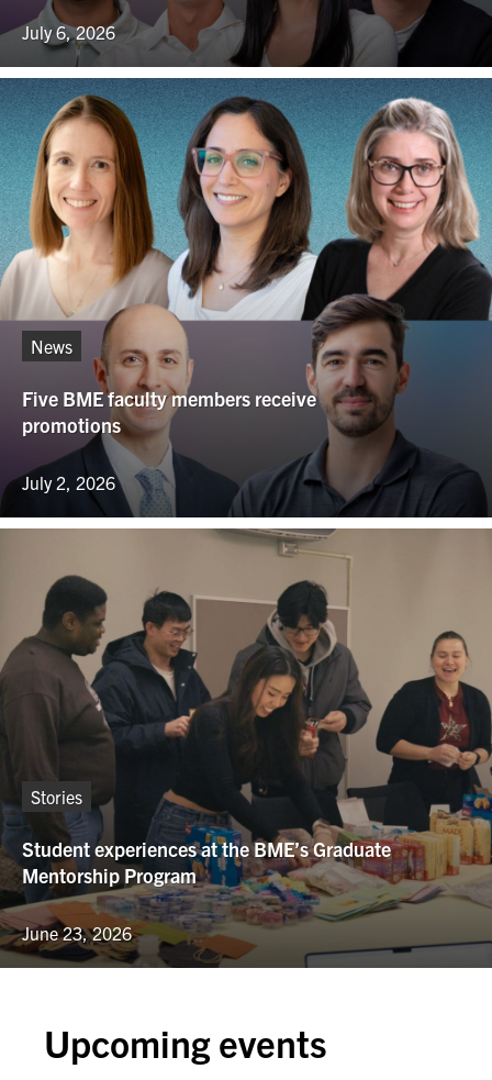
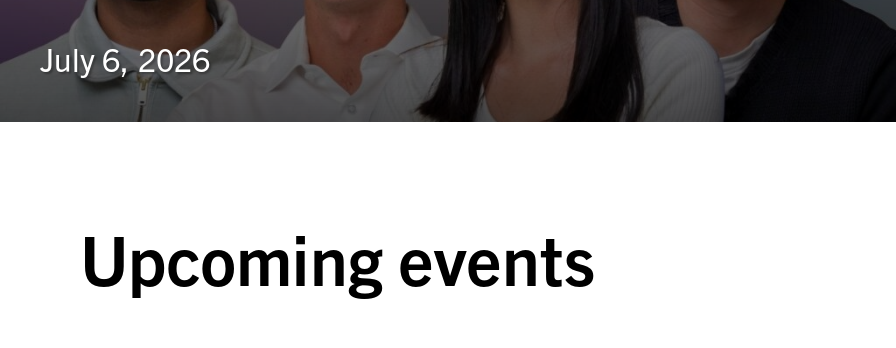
- [image]
- News
- Five BME faculty members receive
- promotions
- July 2, 2026

- [image]
- Stories
- Student experiences at the BME’s Graduate
- Mentorship Program
- June 23, 2026
